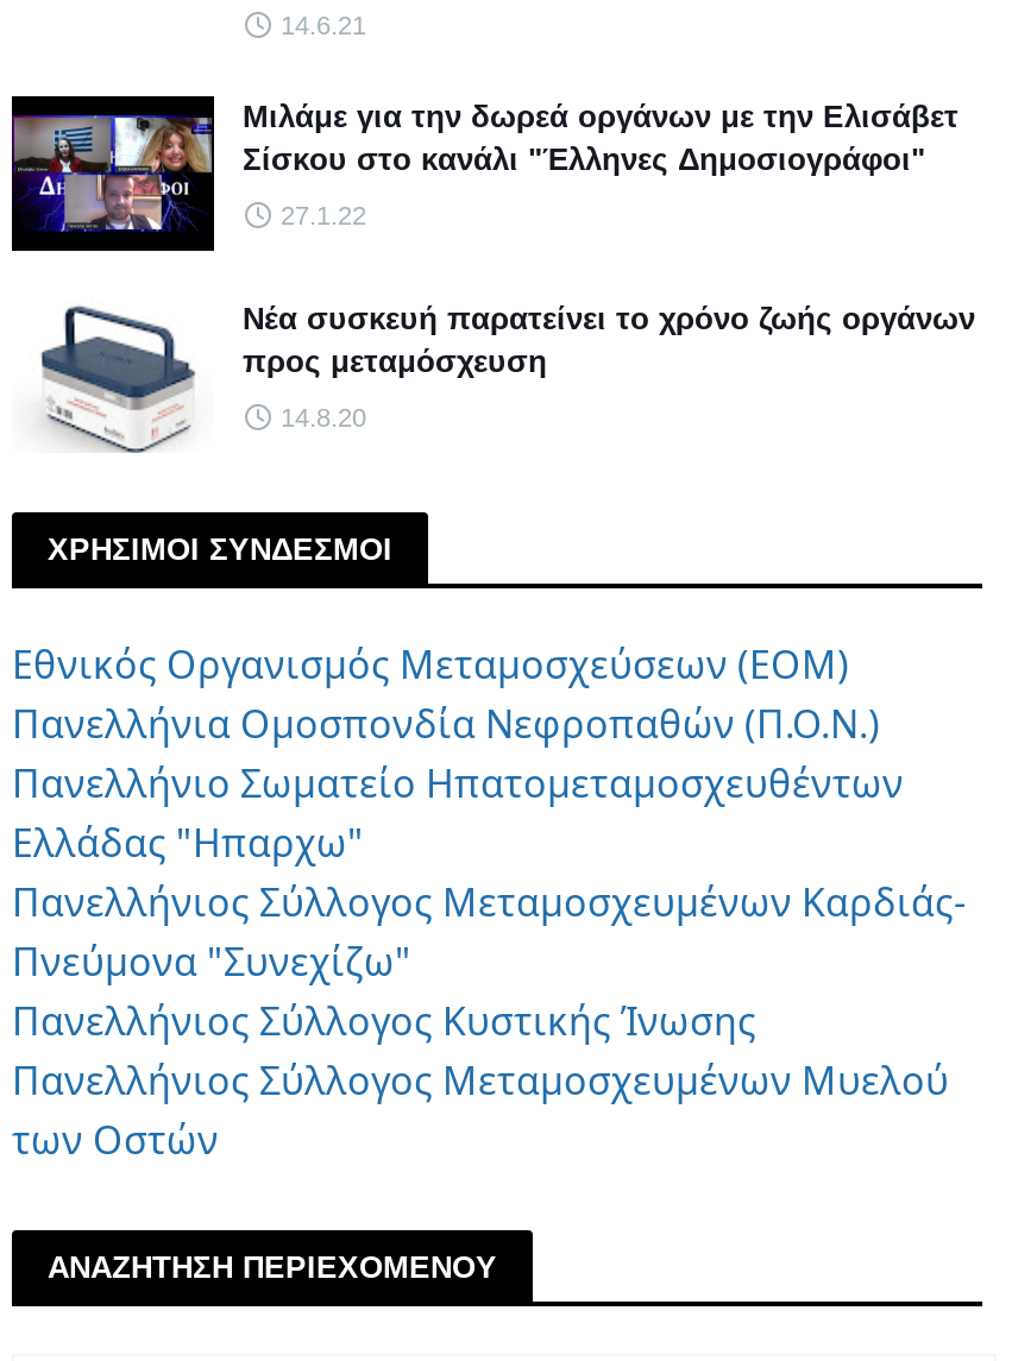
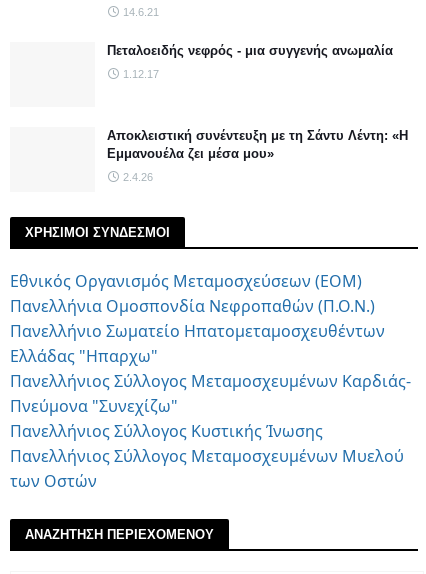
- [image]

- Μιλάμε για την δωρεά οργάνων με την Ελισάβετ
- Σίσκου στο κανάλι "Έλληνες Δημοσιογράφοι"
+ Πεταλοειδής νεφρός - μια συγγενής ανωμαλία

- 27.1.22
+ 1.12.17

- [image]

- Νέα συσκευή παρατείνει το χρόνο ζωής οργάνων
- προς μεταμόσχευση
+ Αποκλειστική συνέντευξη με τη Σάντυ Λέντη: «Η
+ Εμμανουέλα ζει μέσα μου»

- 14.8.20
+ 2.4.26
